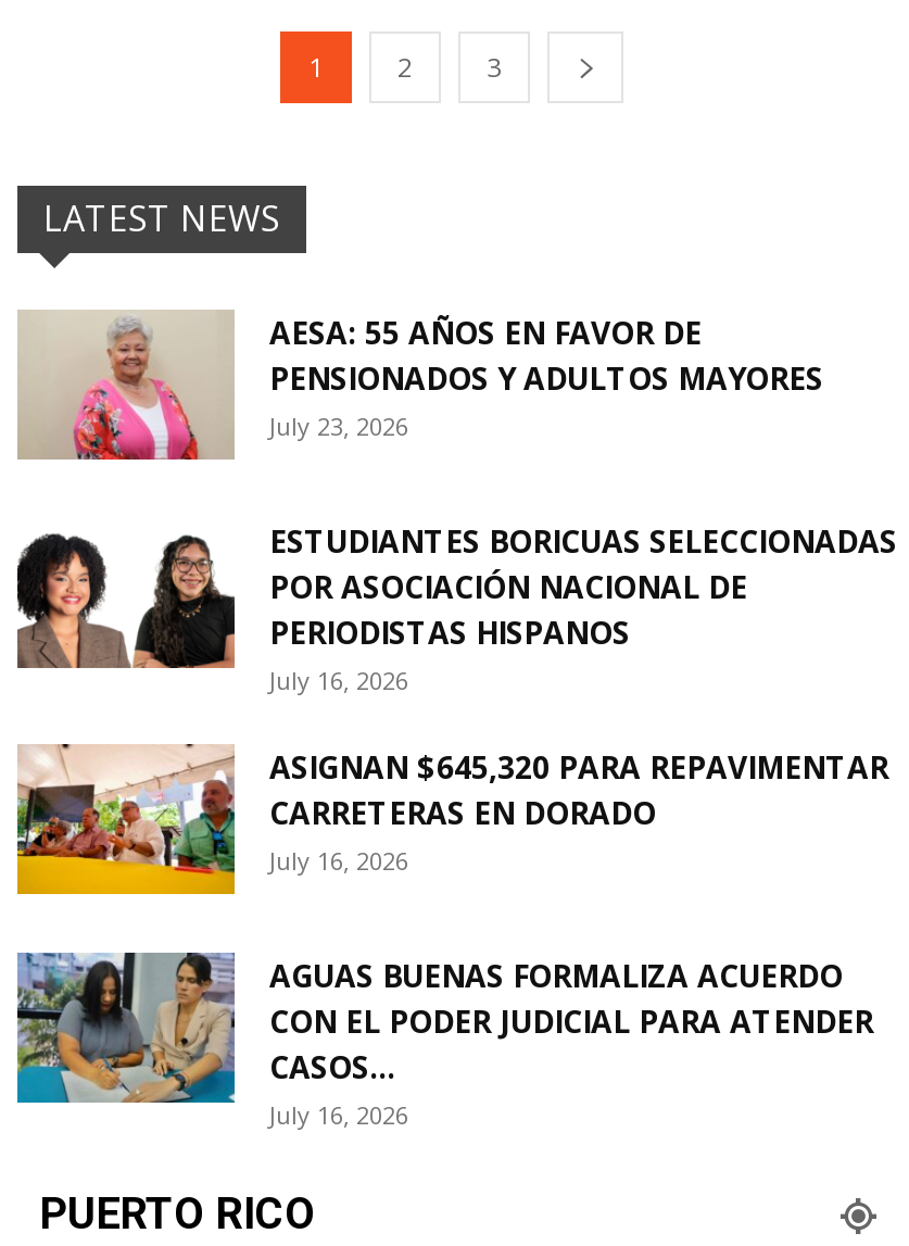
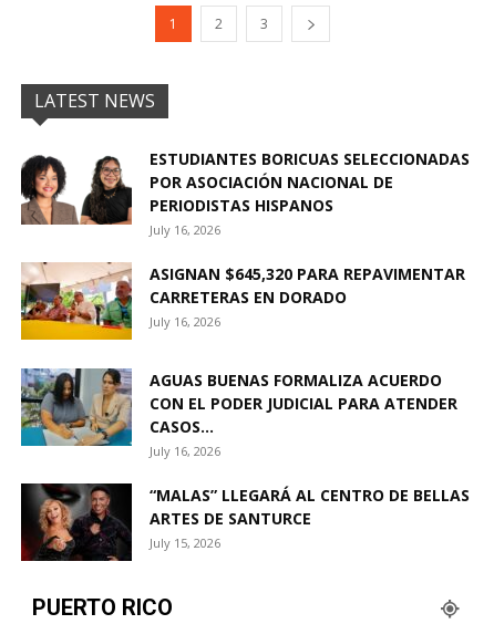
- [image]
- AESA: 55 AÑOS EN FAVOR DE
- PENSIONADOS Y ADULTOS MAYORES
- July 23, 2026

moved up: [image] | ESTUDIANTES BORICUAS SELECCIONADAS | POR ASOCIACIÓN NACIONAL DE | ... | CASOS... | July 16, 2026

+ [image]
+ “MALAS” LLEGARÁ AL CENTRO DE BELLAS
+ ARTES DE SANTURCE
+ July 15, 2026
